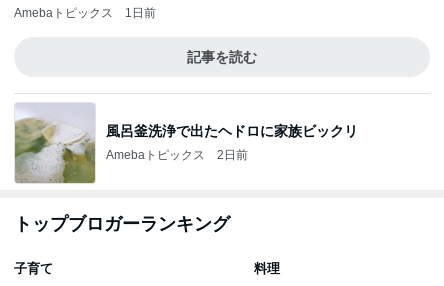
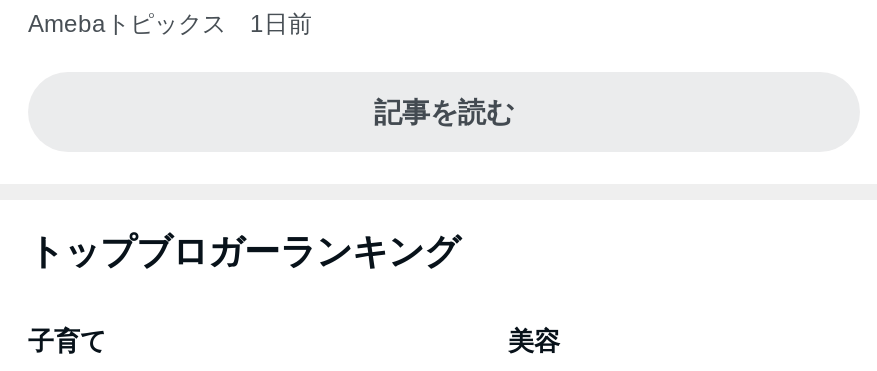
- [image]
- 風呂釜洗浄で出たヘドロに家族ビックリ
- Amebaトピックス
- 2日前

- 料理
+ 美容
